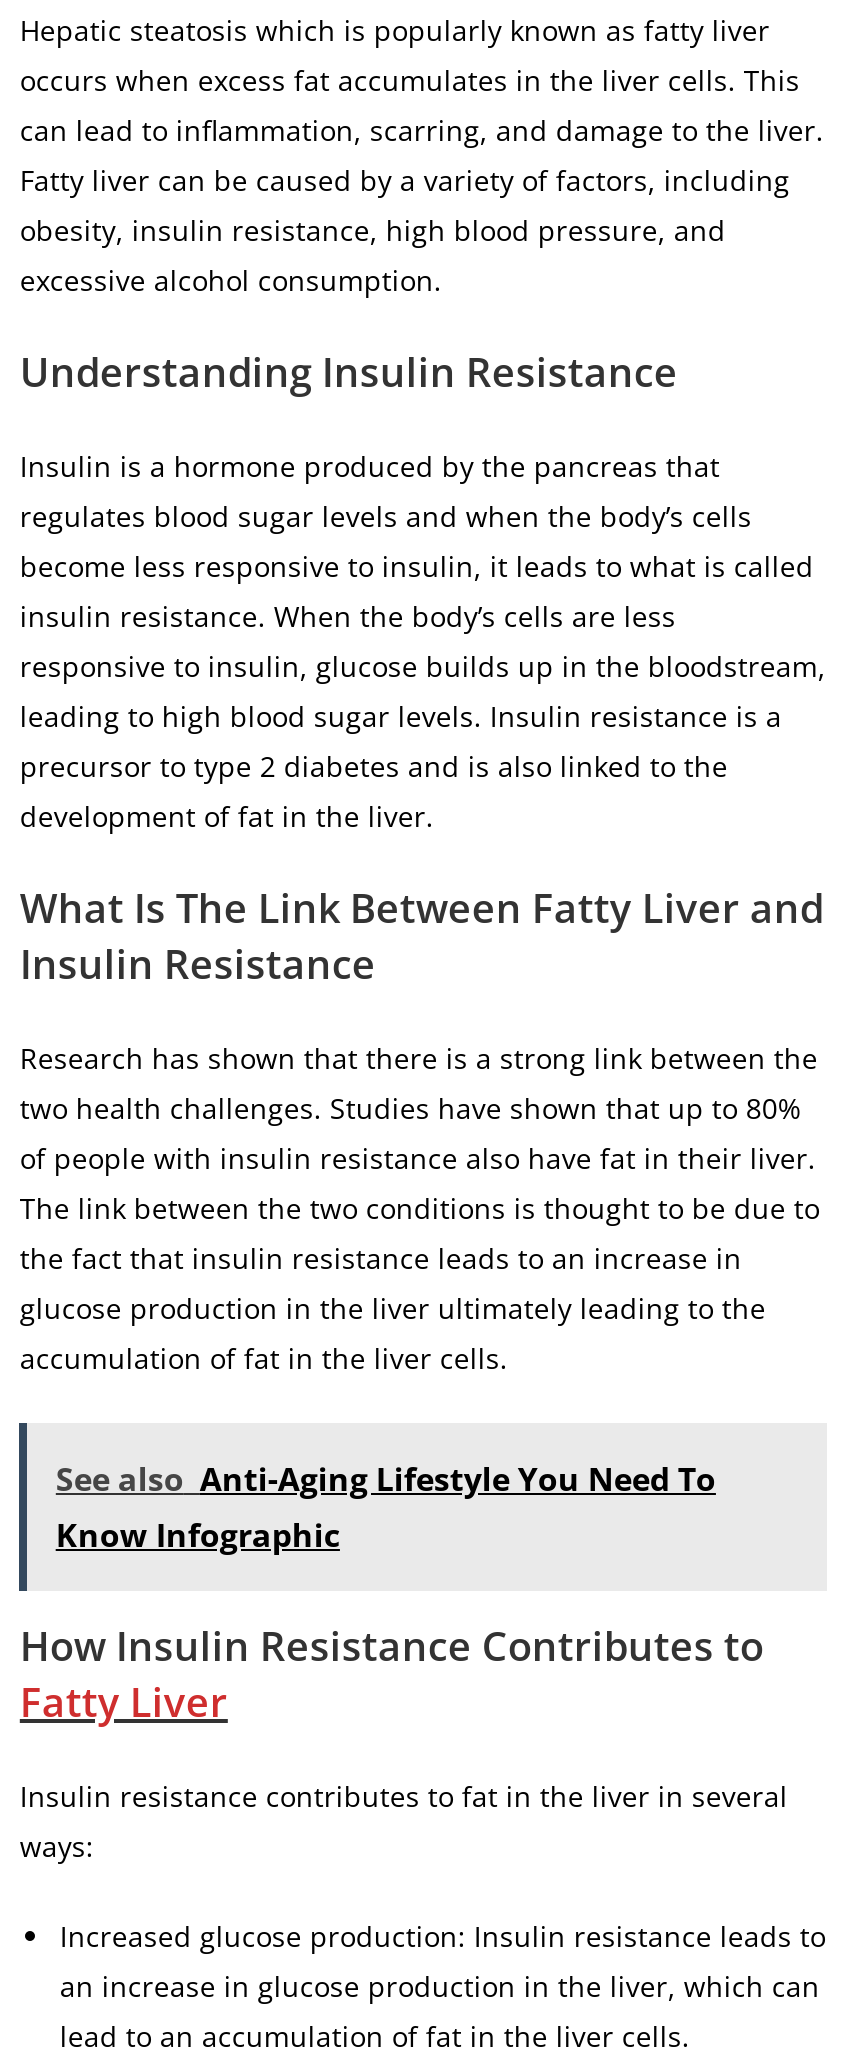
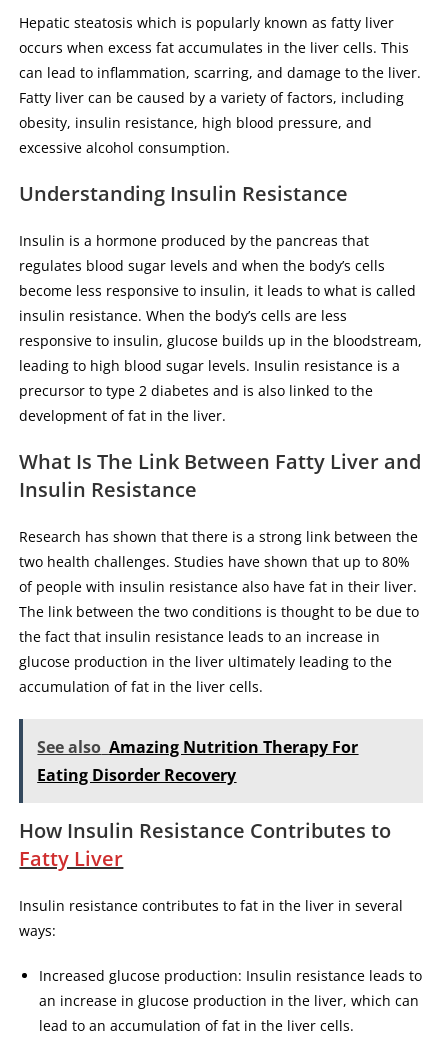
- See also Anti-Aging Lifestyle You Need To
- Know Infographic
+ See also Amazing Nutrition Therapy For
+ Eating Disorder Recovery
